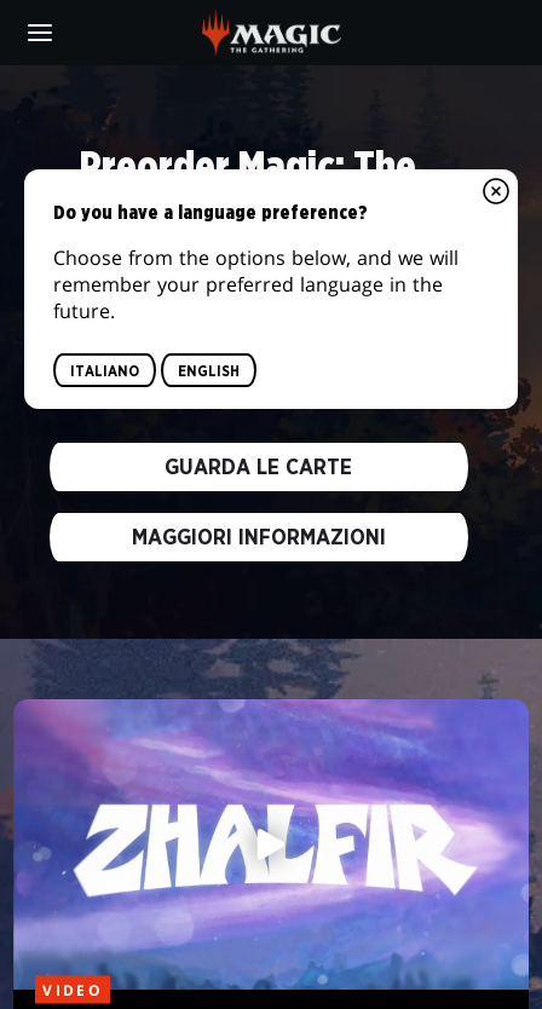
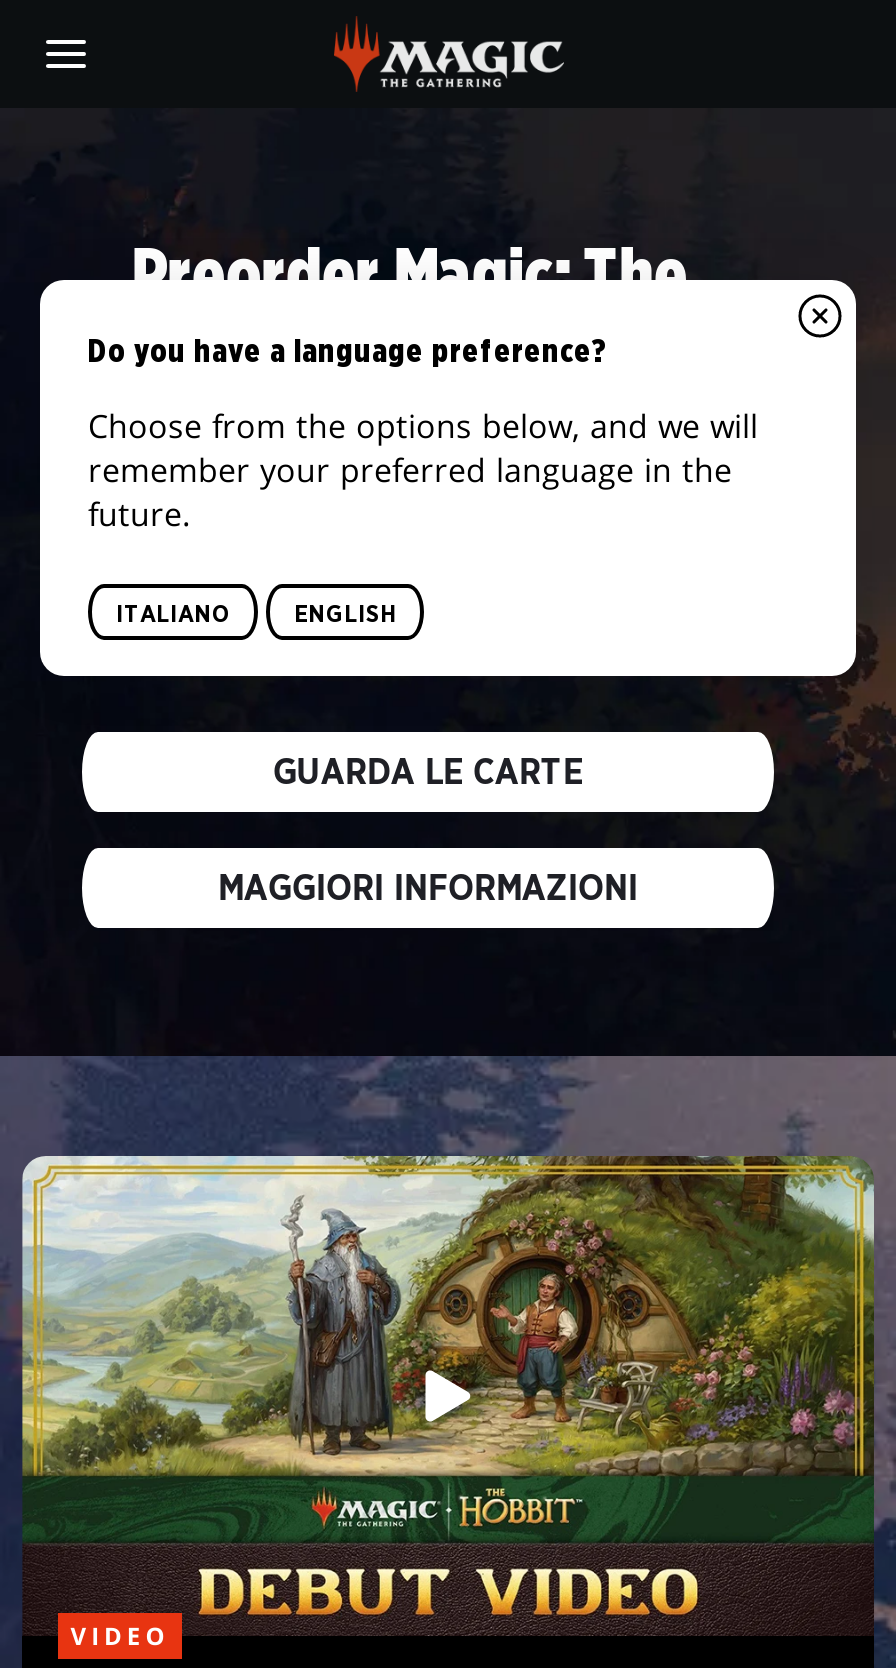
- [image]
+ [image]
